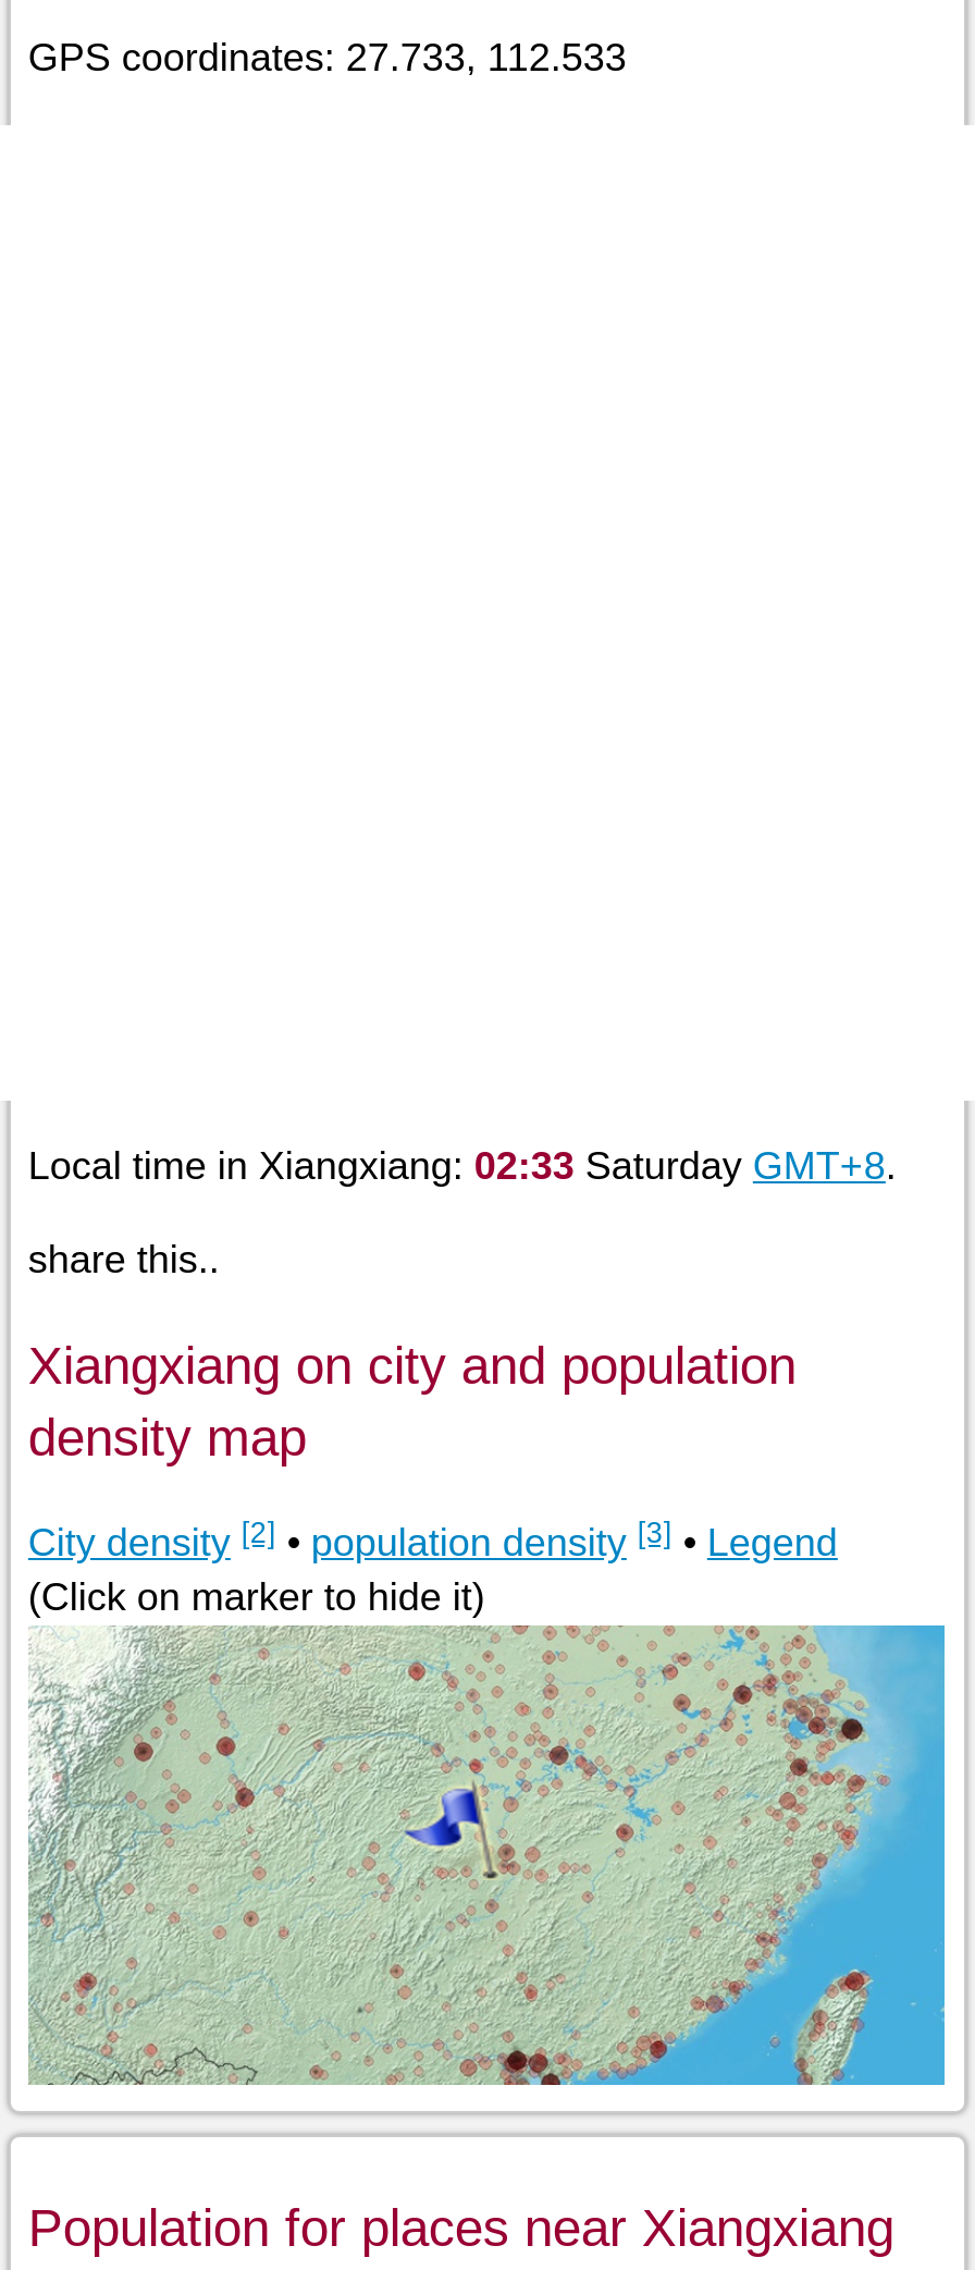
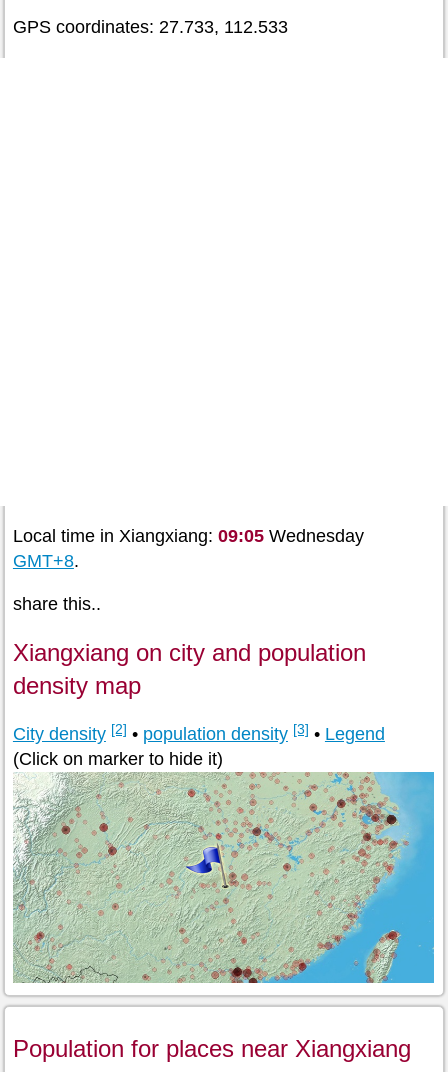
- Local time in Xiangxiang: 02:33 Saturday GMT+8.
+ Local time in Xiangxiang: 09:05 Wednesday
+ GMT+8.
